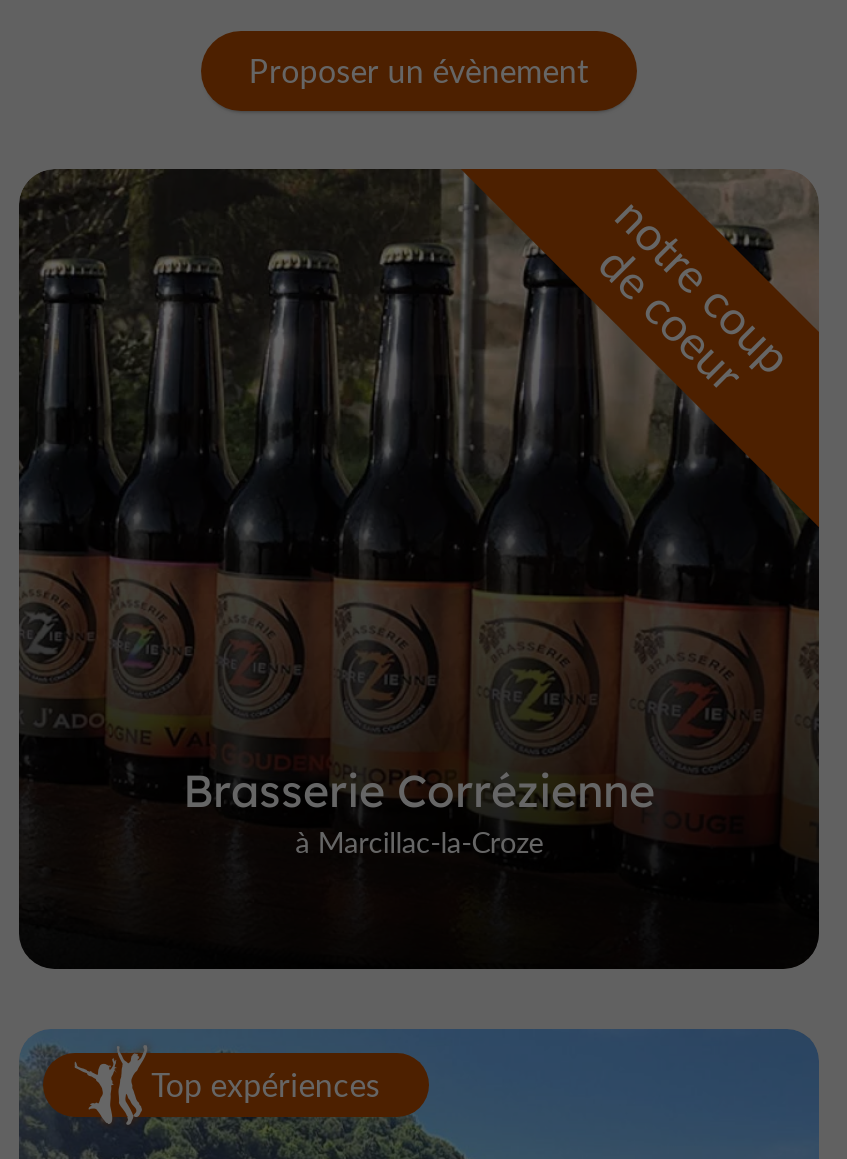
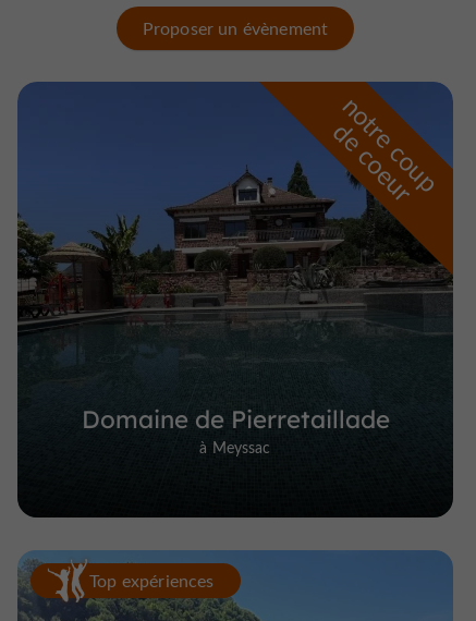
- [image]
- Brasserie Corrézienne
- à Marcillac-la-Croze
+ [image]
+ Domaine de Pierretaillade
+ à Meyssac
